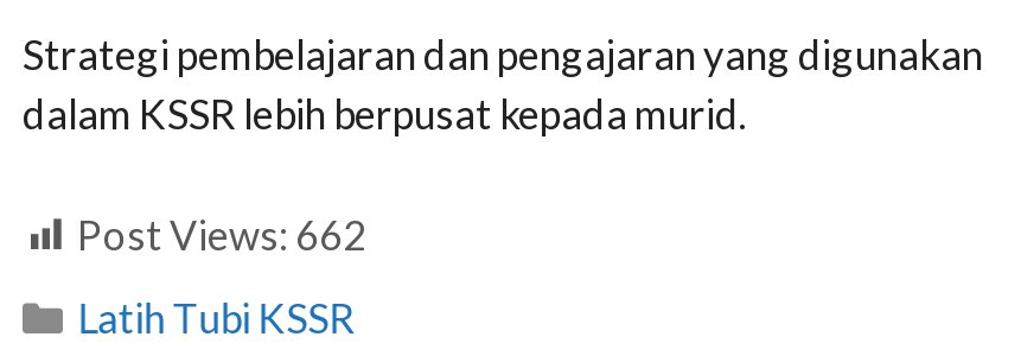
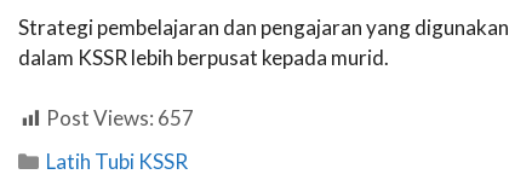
- Post Views: 662
+ Post Views: 657
